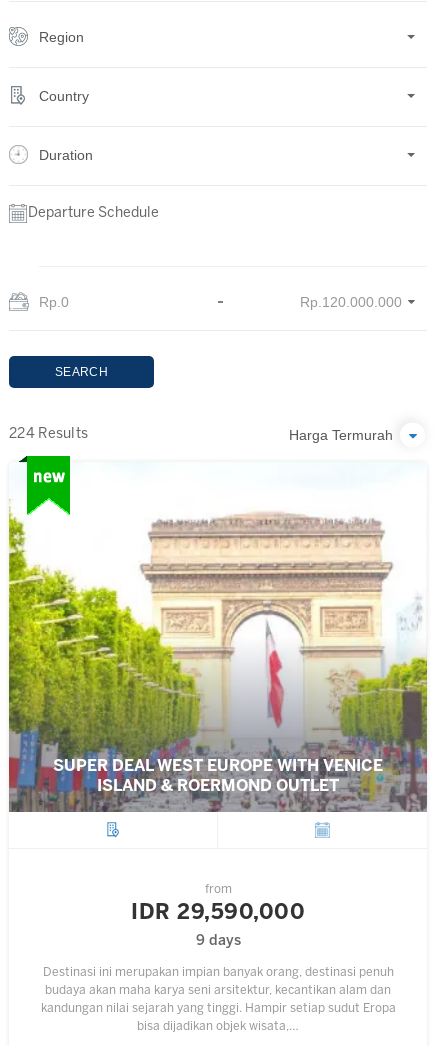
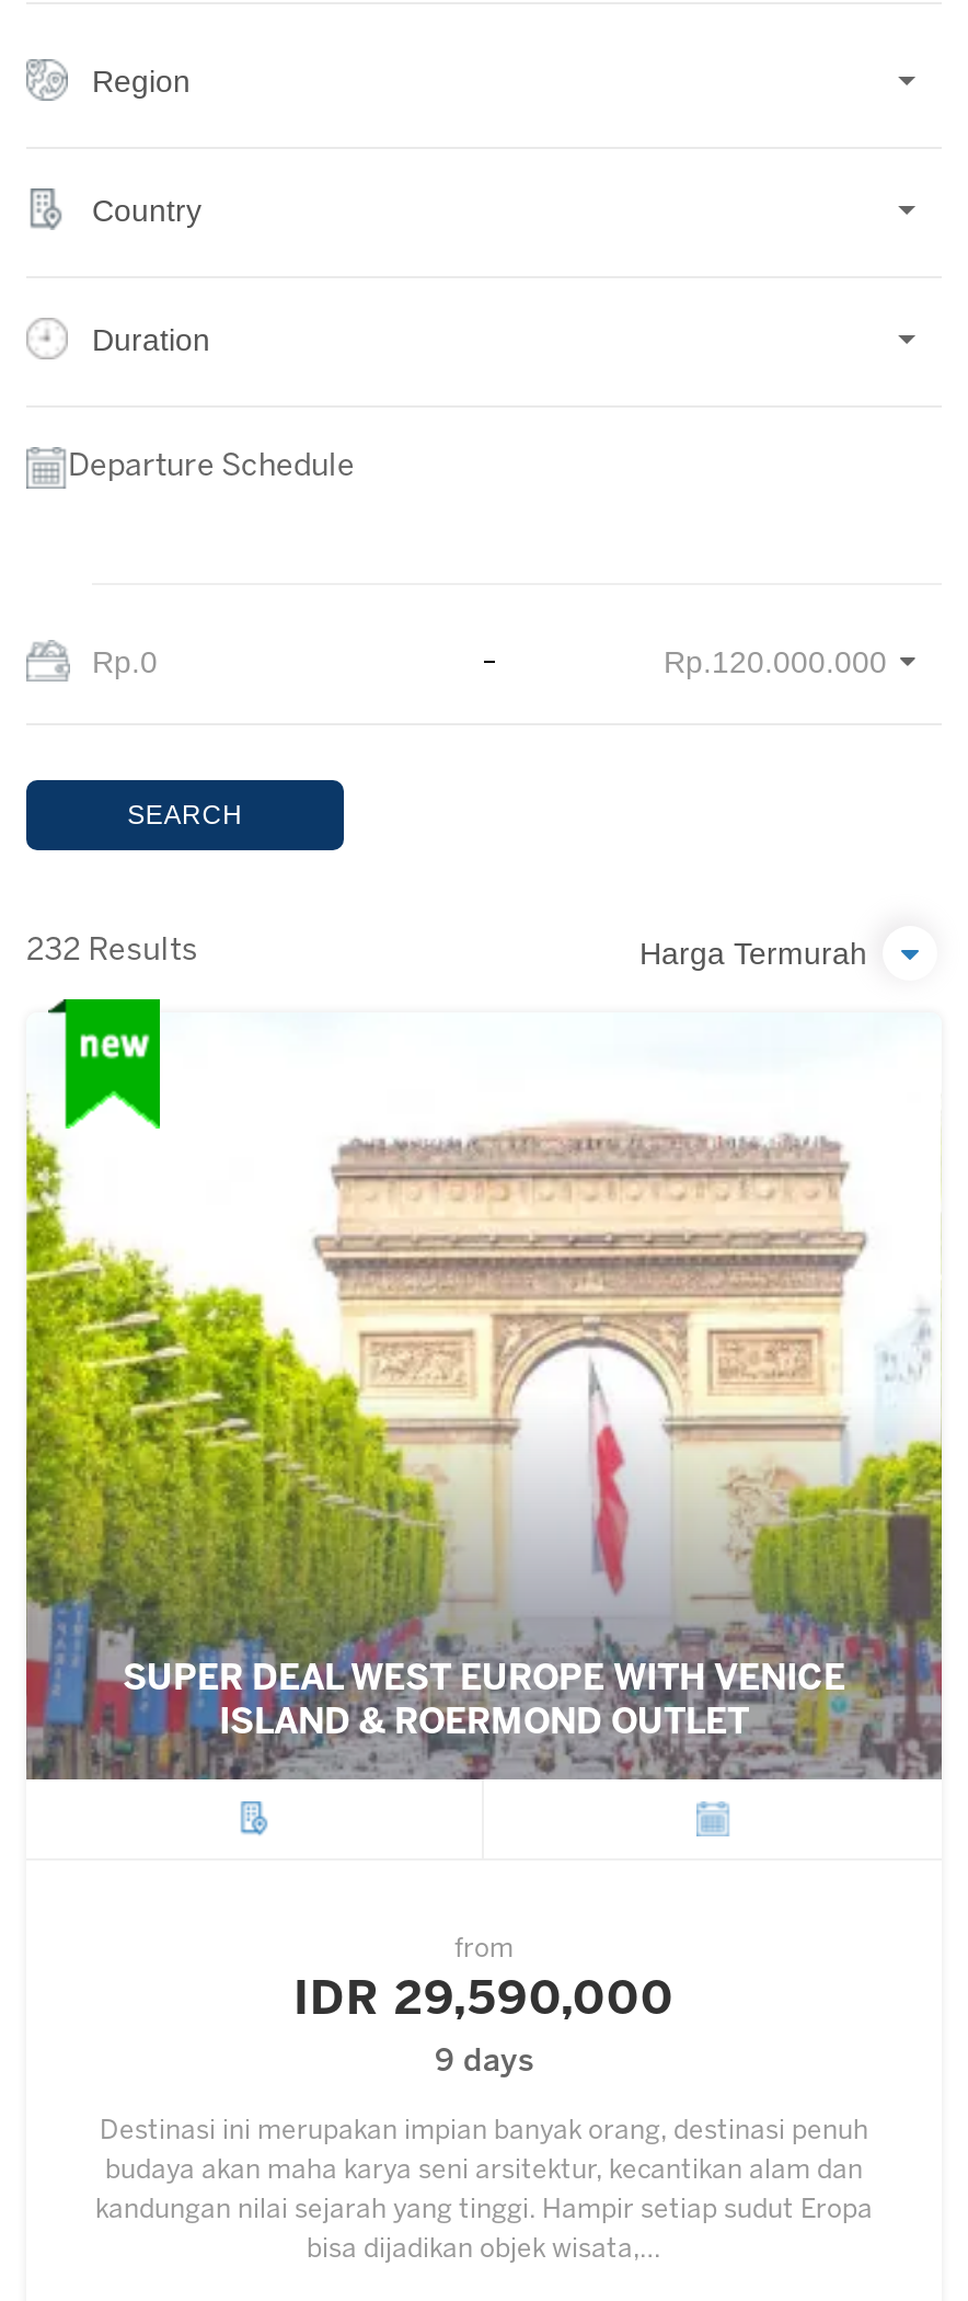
- 224 Results
+ 232 Results
